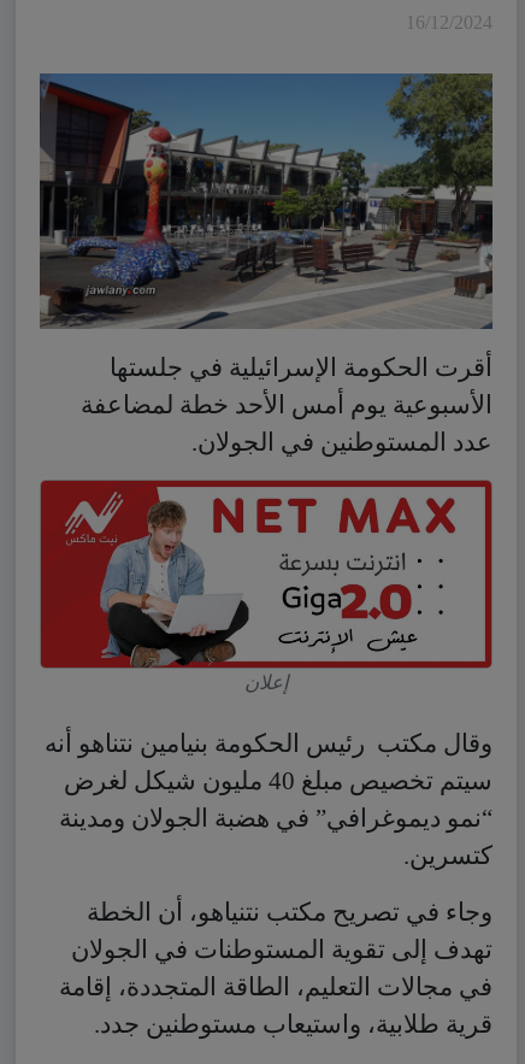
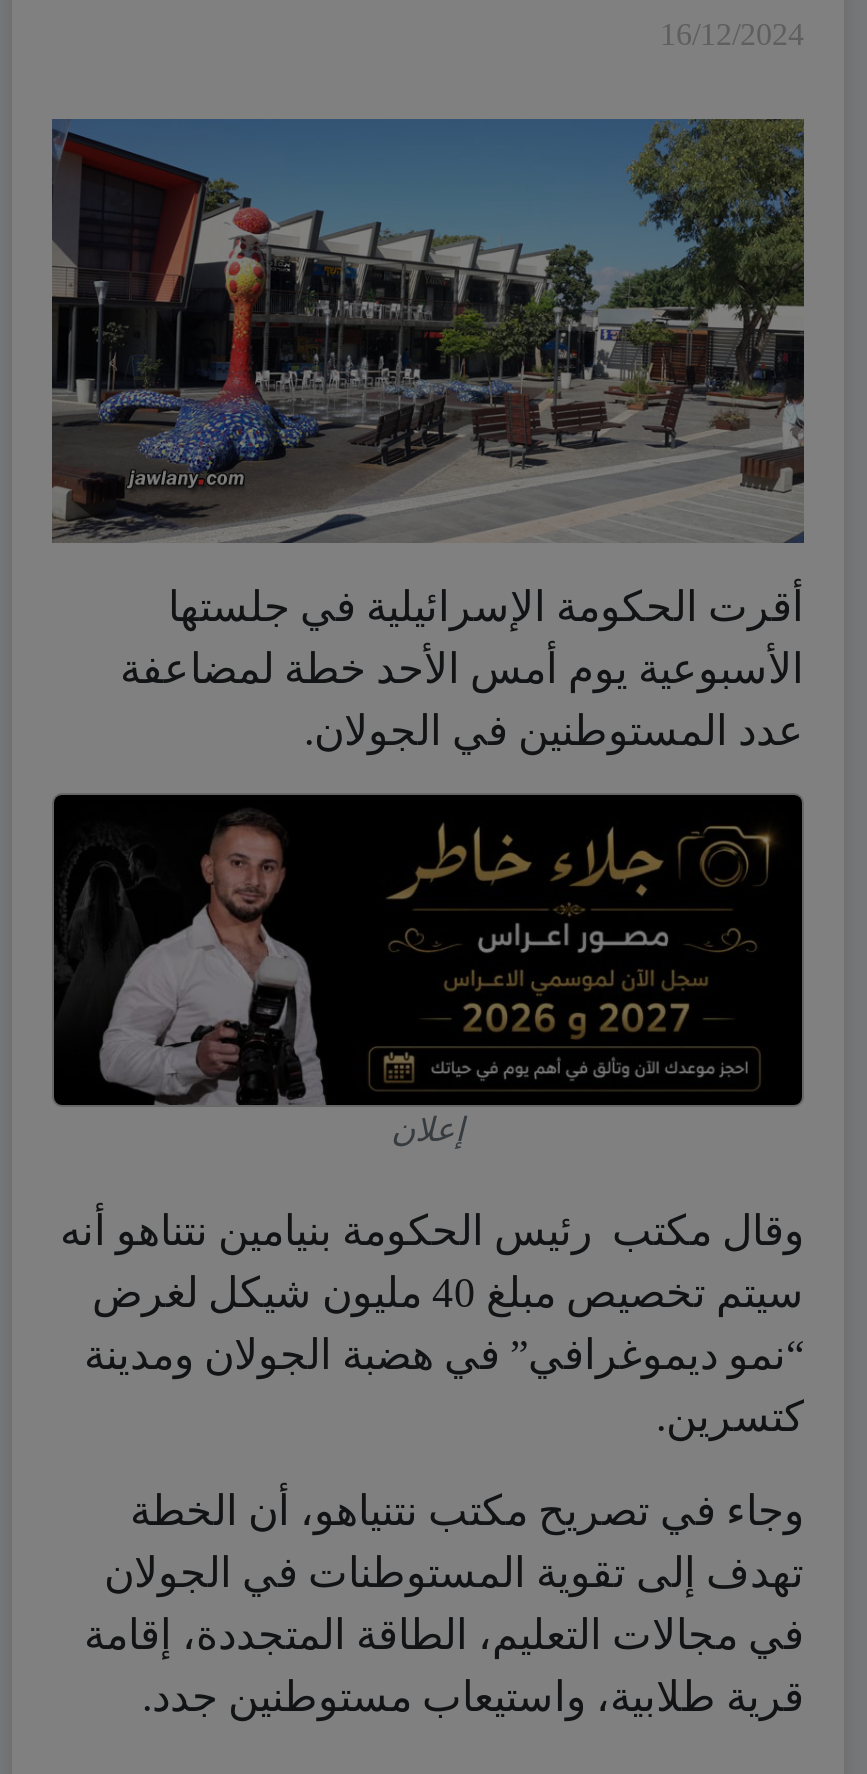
- [image]
+ [image]
